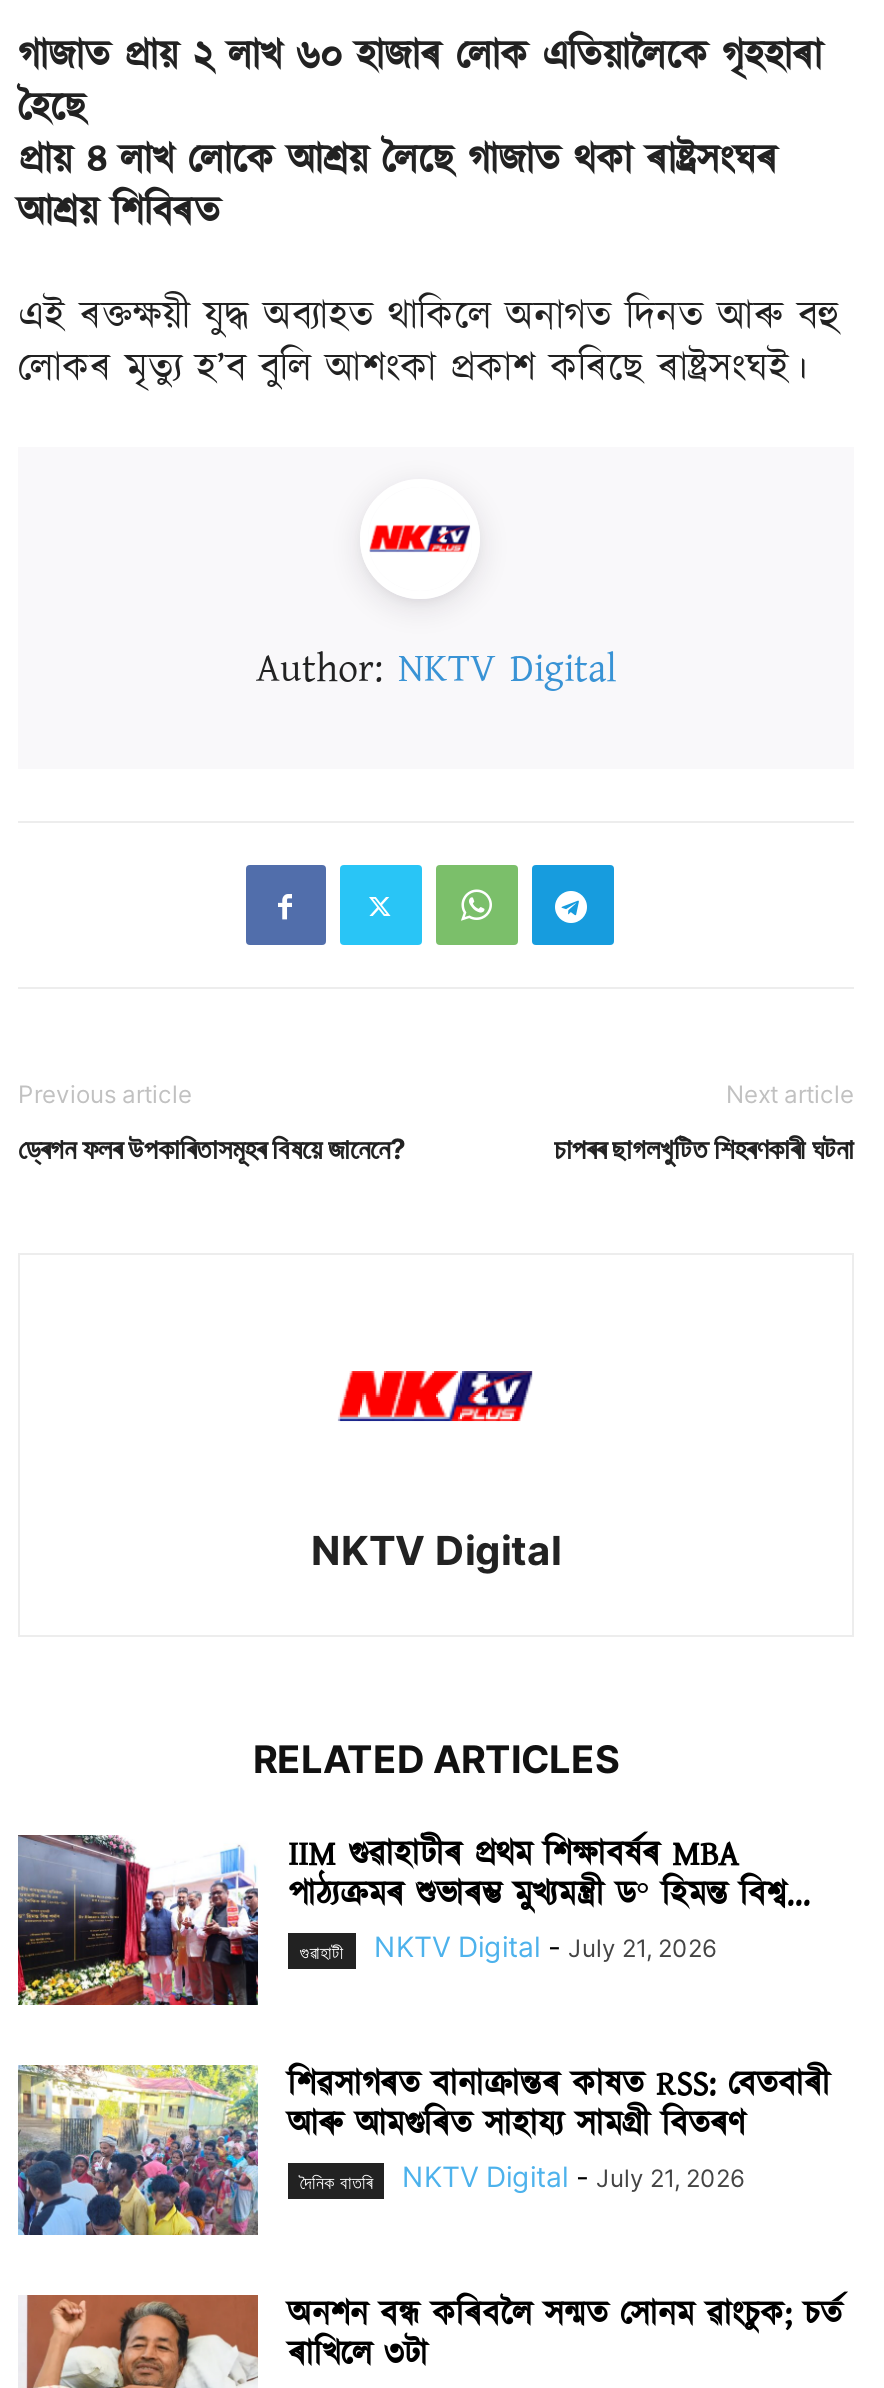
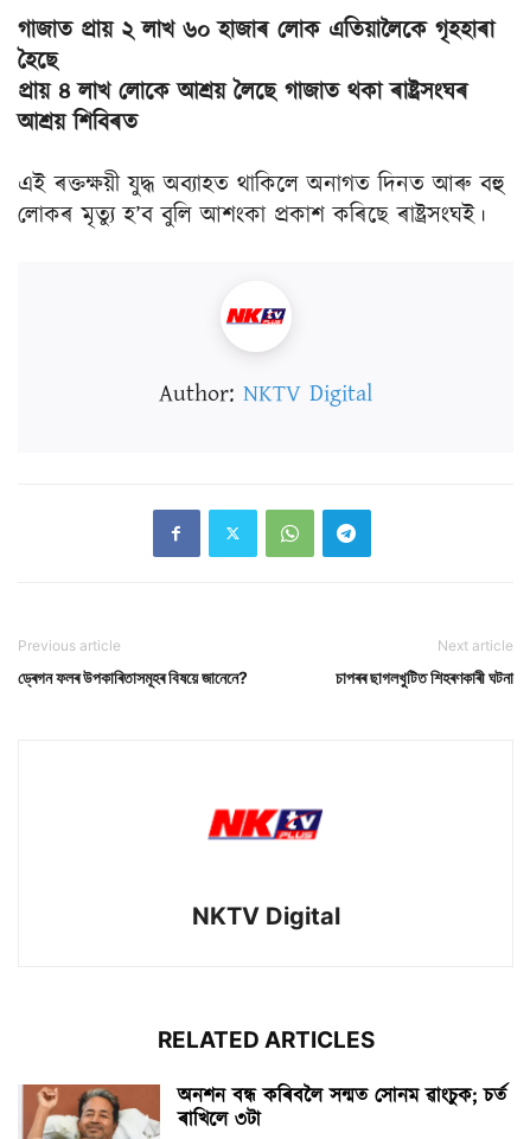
- [image]
- IIM গুৱাহাটীৰ প্ৰথম শিক্ষাবৰ্ষৰ MBA
- পাঠ্যক্ৰমৰ শুভাৰম্ভ মুখ্যমন্ত্ৰী ড° হিমন্ত বিশ্ব...
- গুৱাহাটী
- NKTV Digital - July 21, 2026
- শিৱসাগৰত বানাক্ৰান্তৰ কাষত RSS: বেতবাৰী
- আৰু আমগুৰিত সাহায্য সামগ্ৰী বিতৰণ
- দৈনিক বাতৰি
- NKTV Digital - July 21, 2026

- [image]
